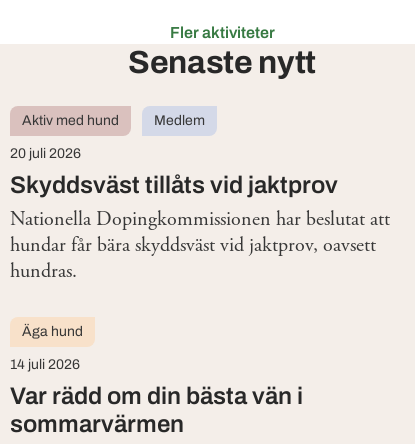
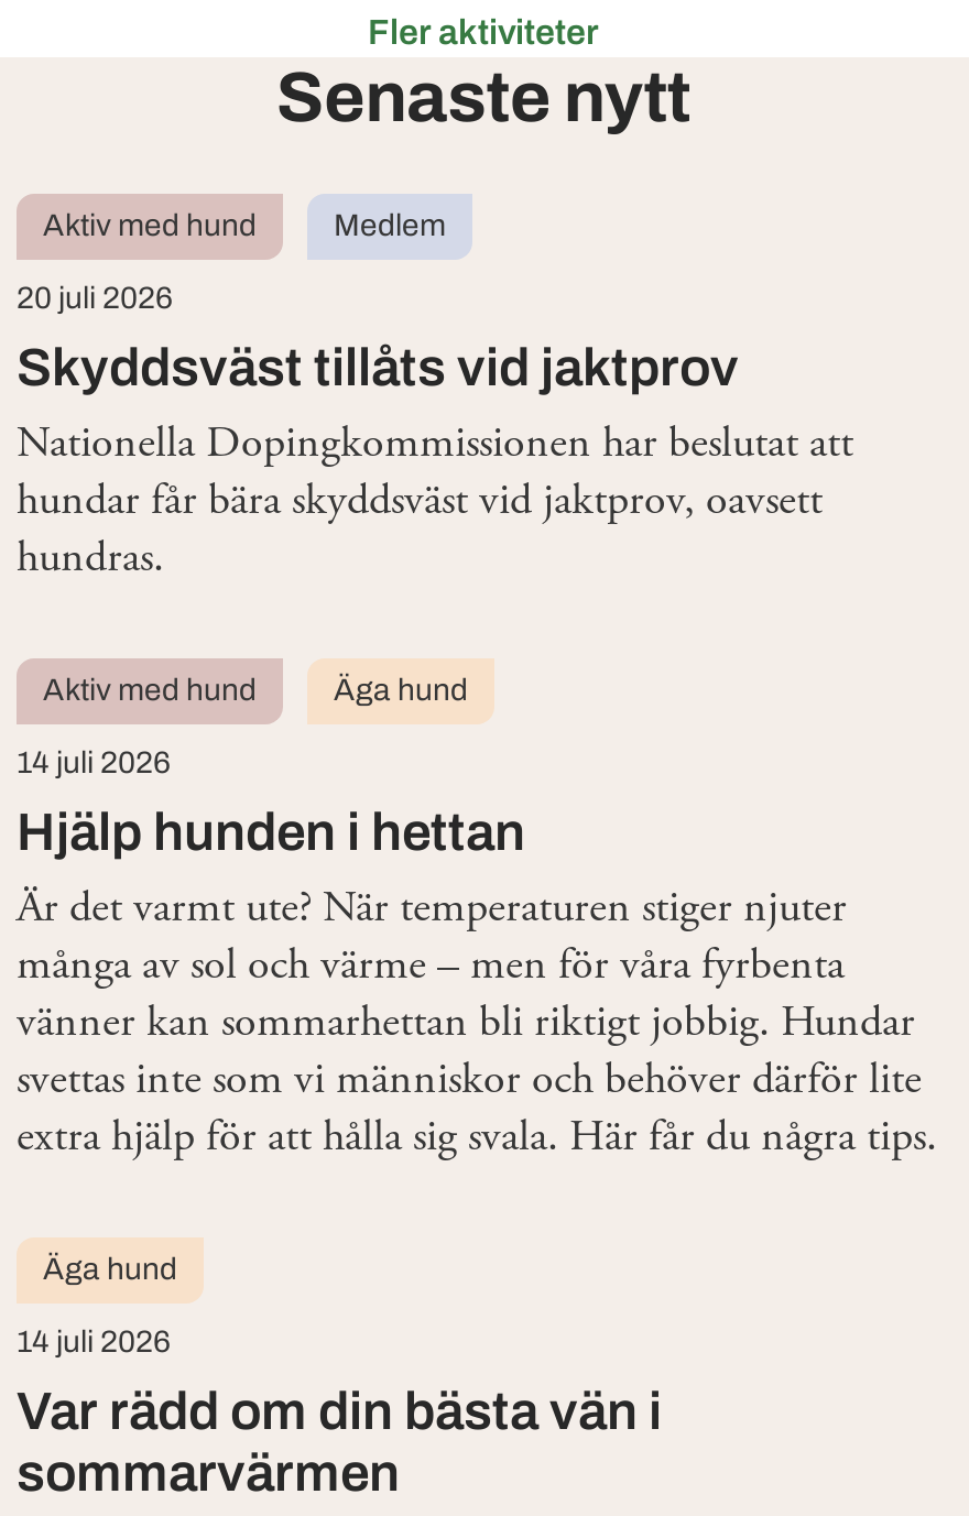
+ Hjälp hunden i hettan

+ Aktiv med hund
+ Äga hund
+ 14 juli 2026
+ Är det varmt ute? När temperaturen stiger njuter
+ många av sol och värme – men för våra fyrbenta
+ vänner kan sommarhettan bli riktigt jobbig. Hundar
+ svettas inte som vi människor och behöver därför lite
+ extra hjälp för att hålla sig svala. Här får du några tips.
